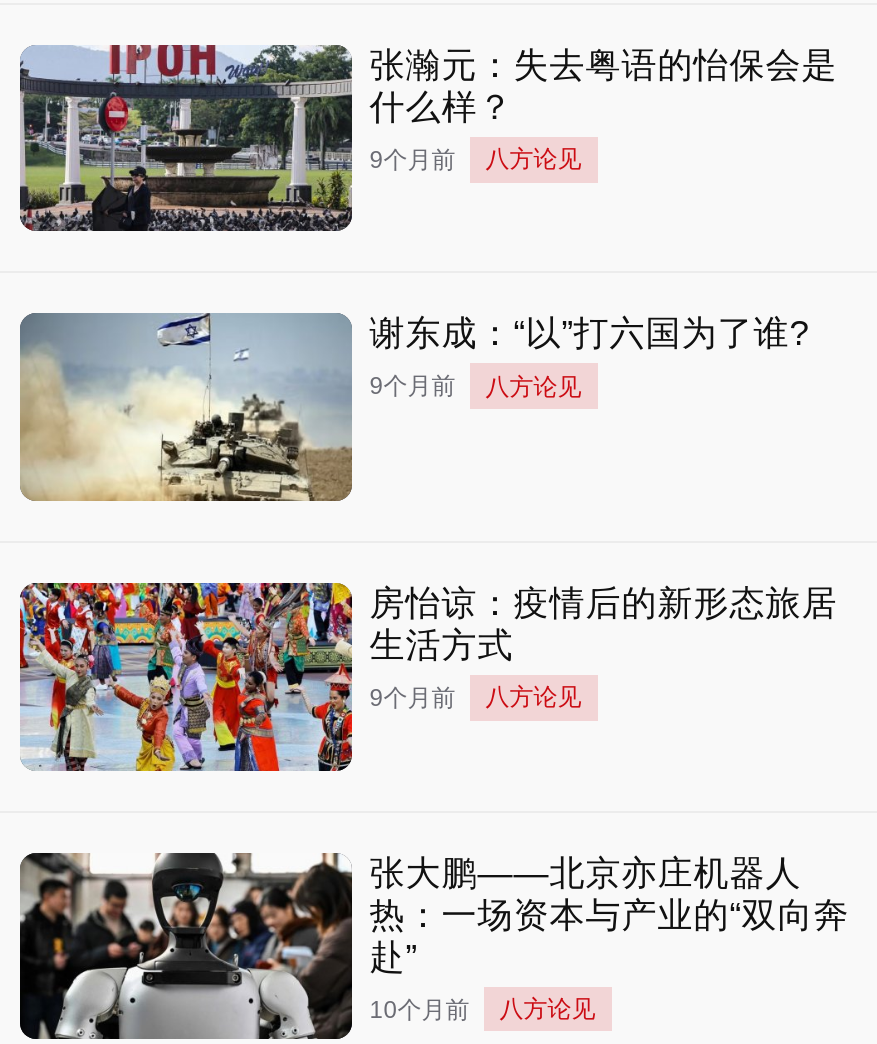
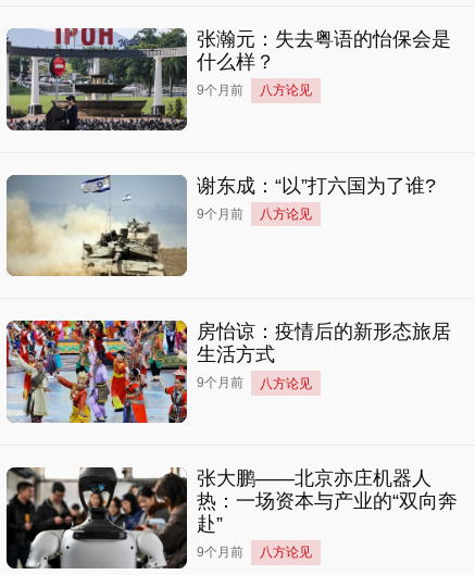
- 10个月前 八方论见
+ 9个月前 八方论见
